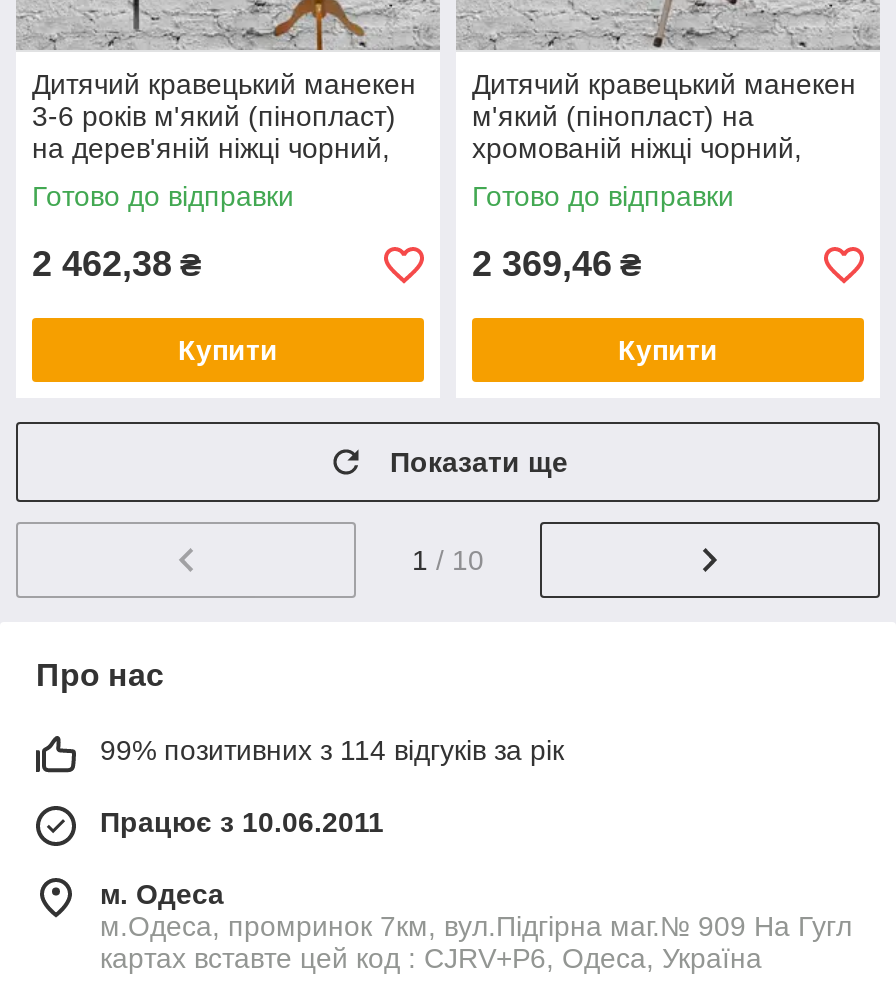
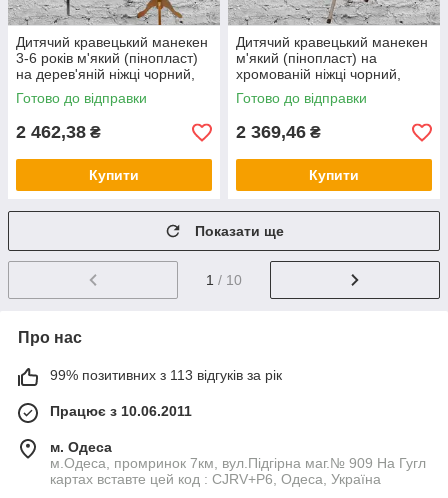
- 99% позитивних з 114 відгуків за рік
+ 99% позитивних з 113 відгуків за рік
